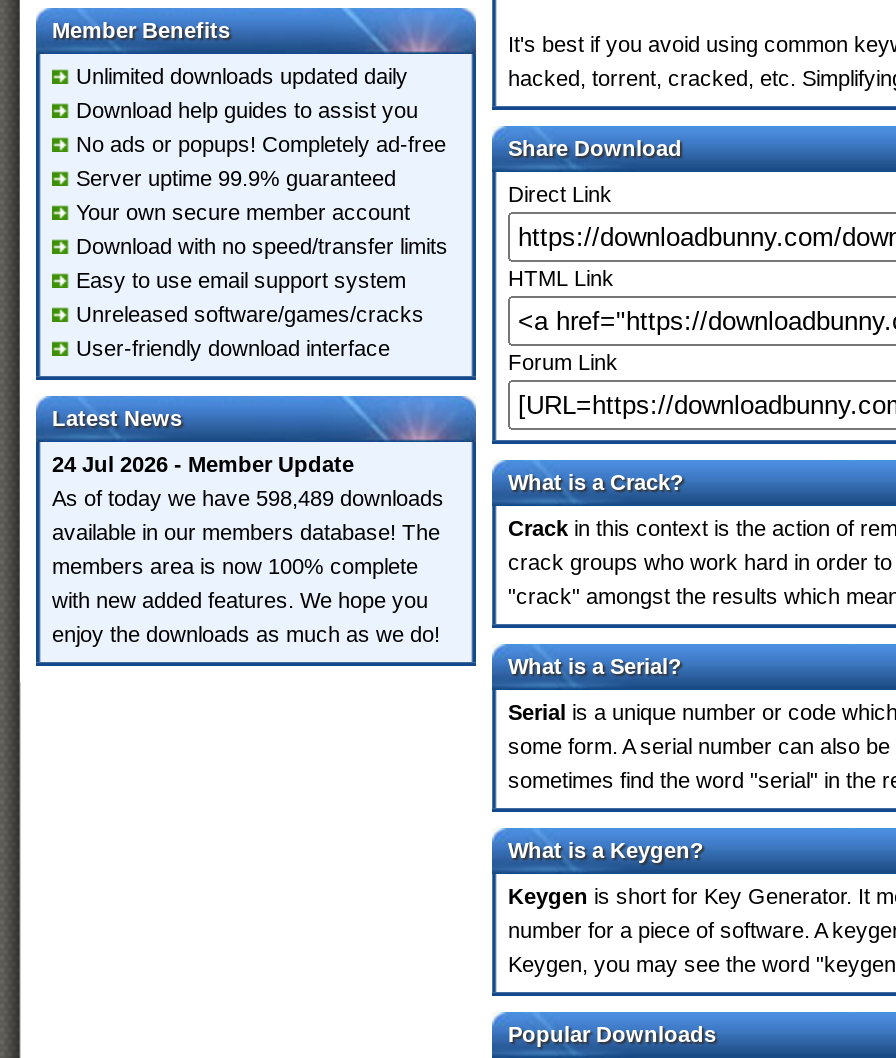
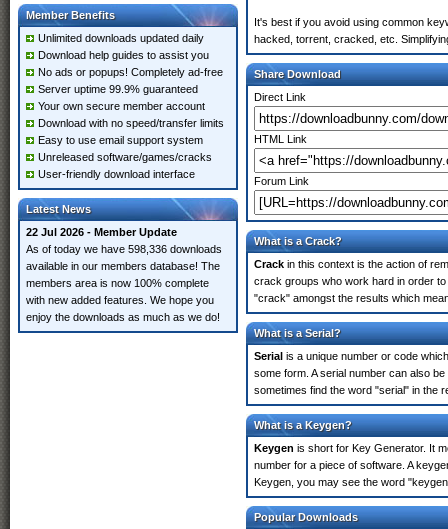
- 24 Jul 2026 - Member Update
+ 22 Jul 2026 - Member Update

- As of today we have 598,489 downloads
+ As of today we have 598,336 downloads
